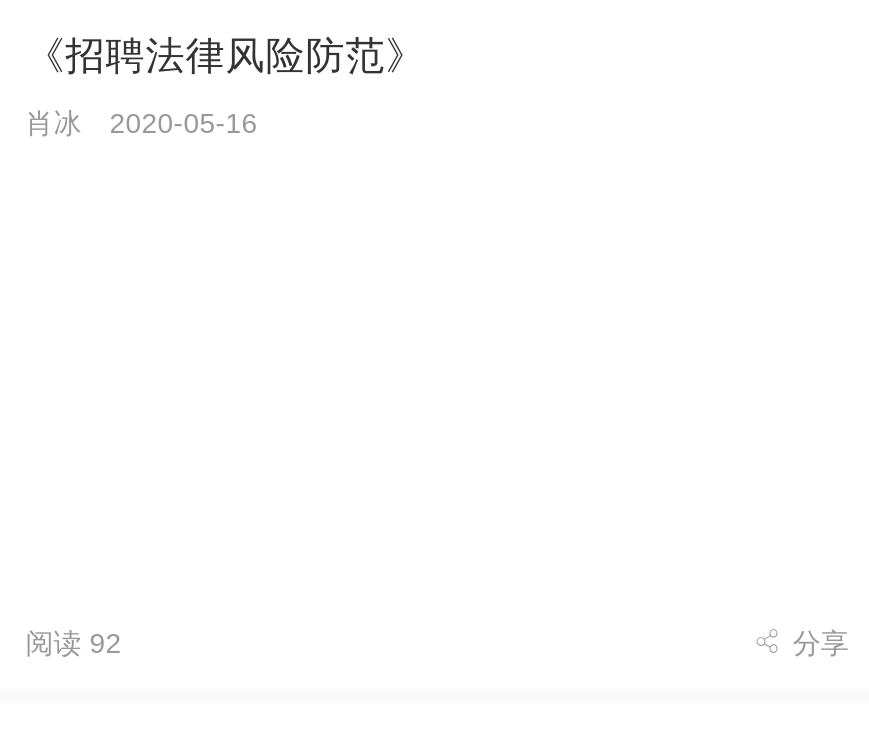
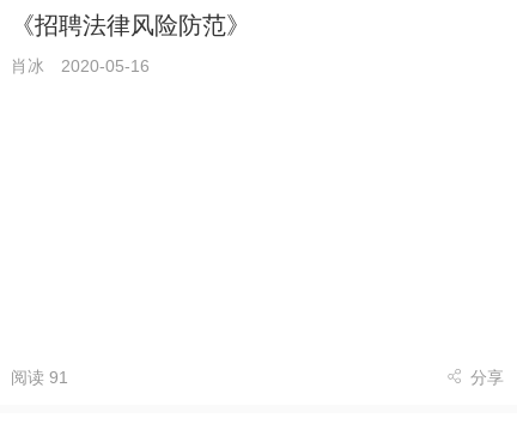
- 阅读 92
+ 阅读 91
